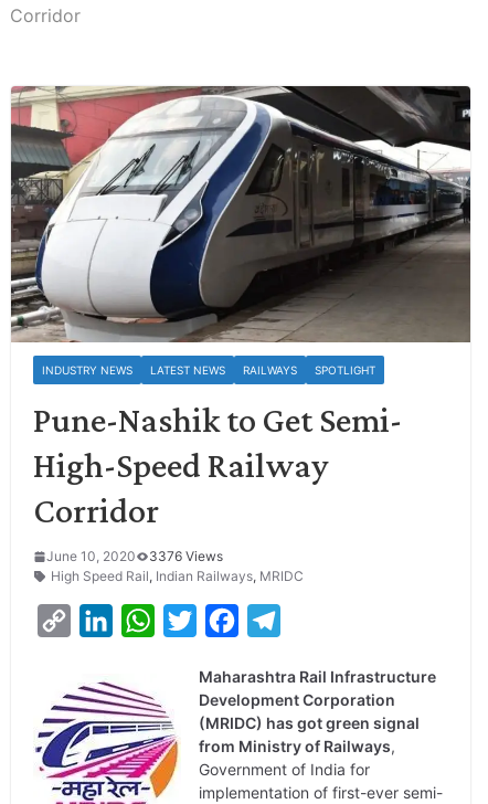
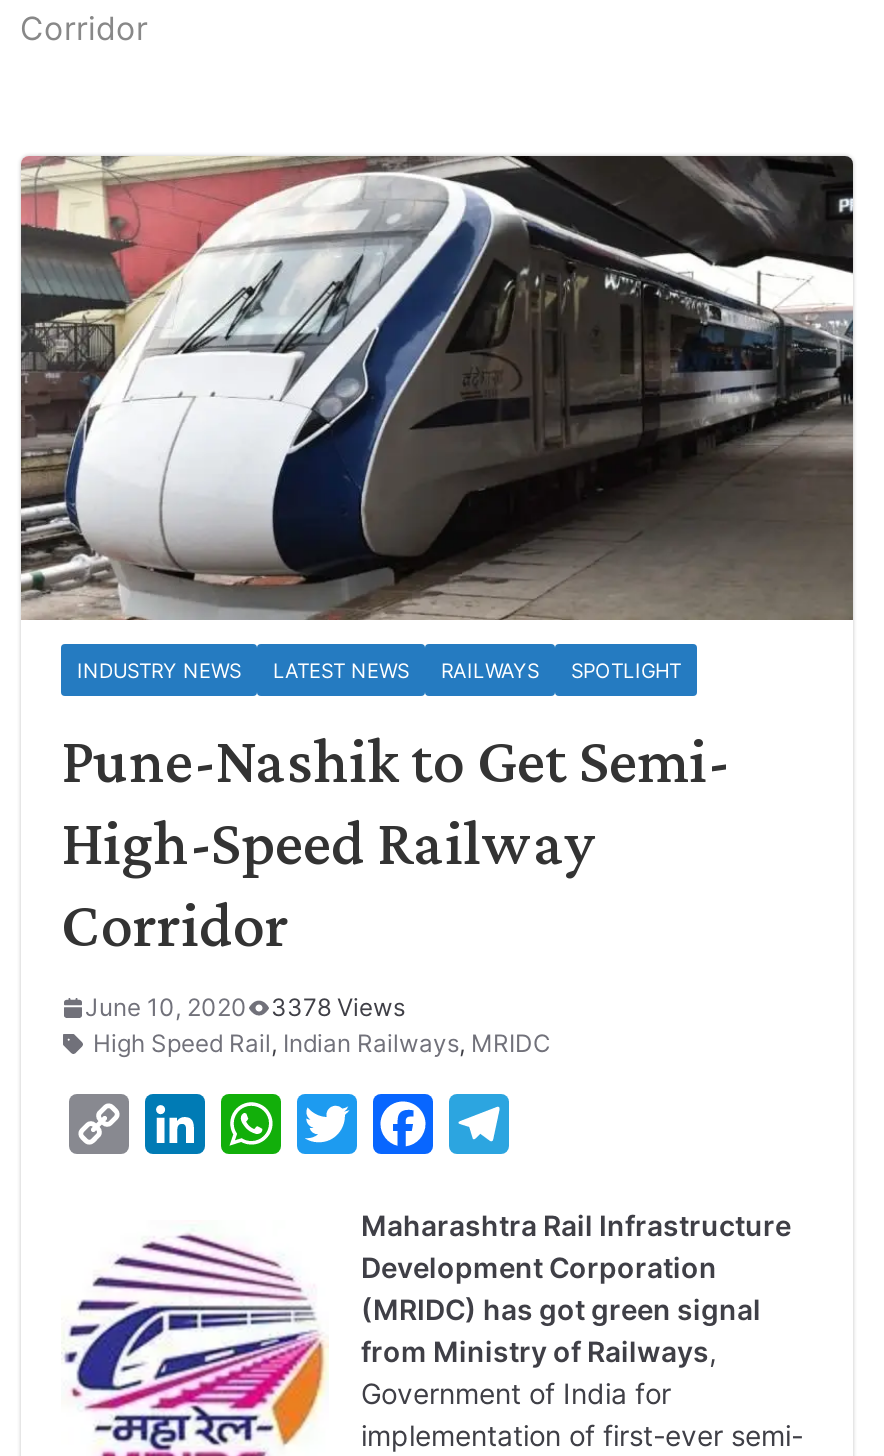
- June 10, 2020 3376 Views
+ June 10, 2020 3378 Views
